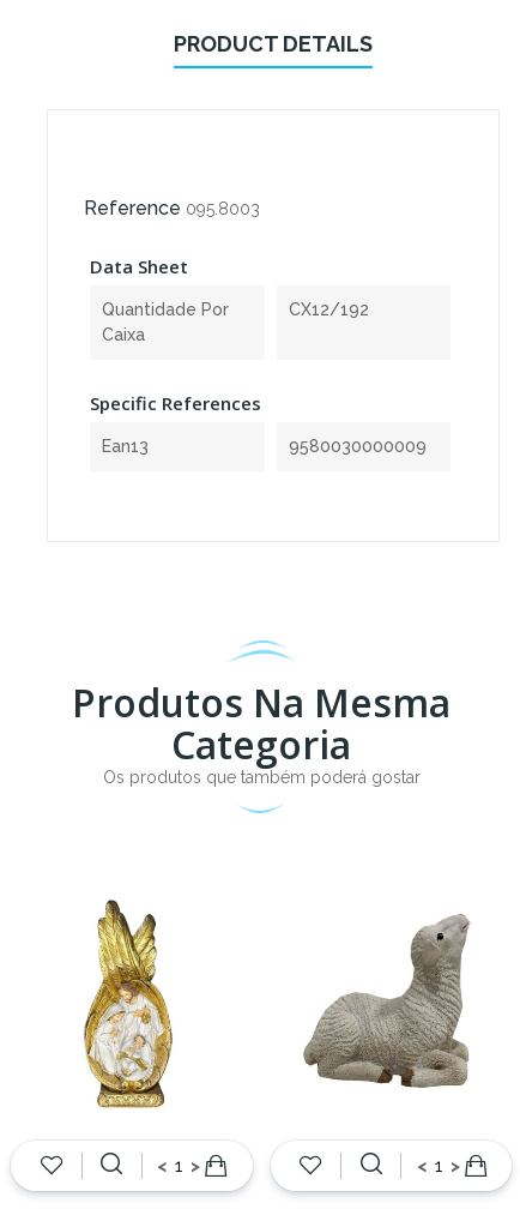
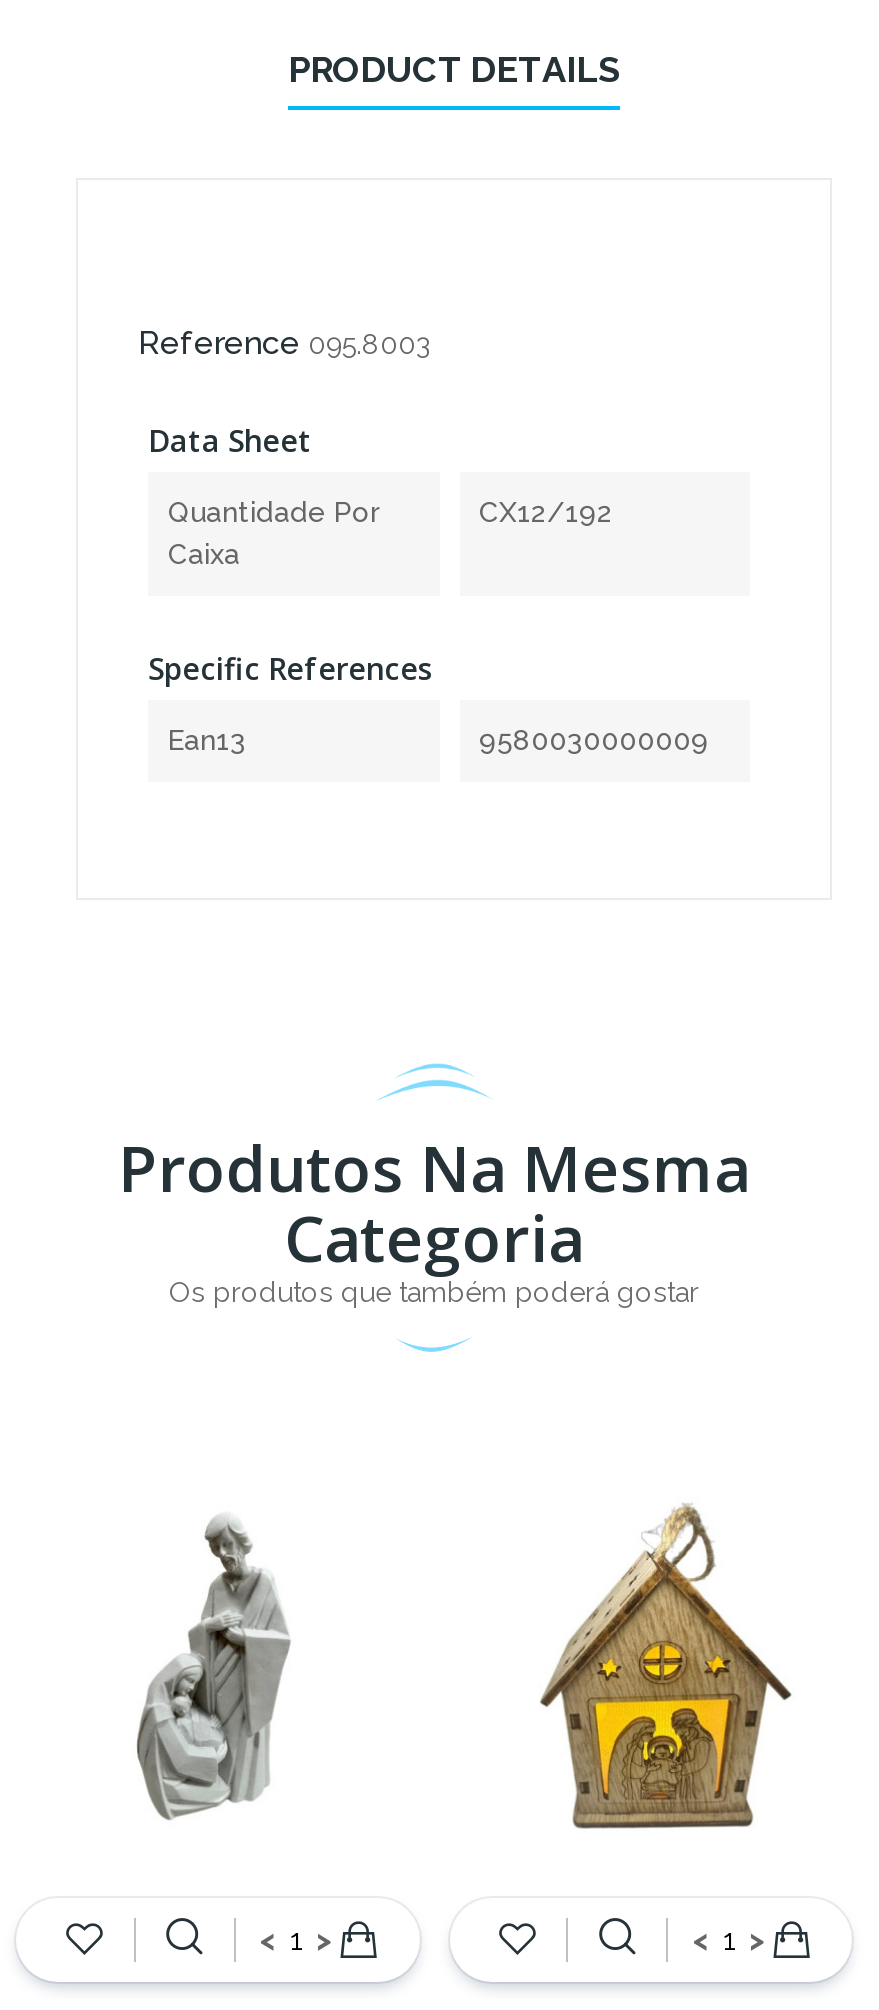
- [image]
+ [image]

- [image]
+ [image]
